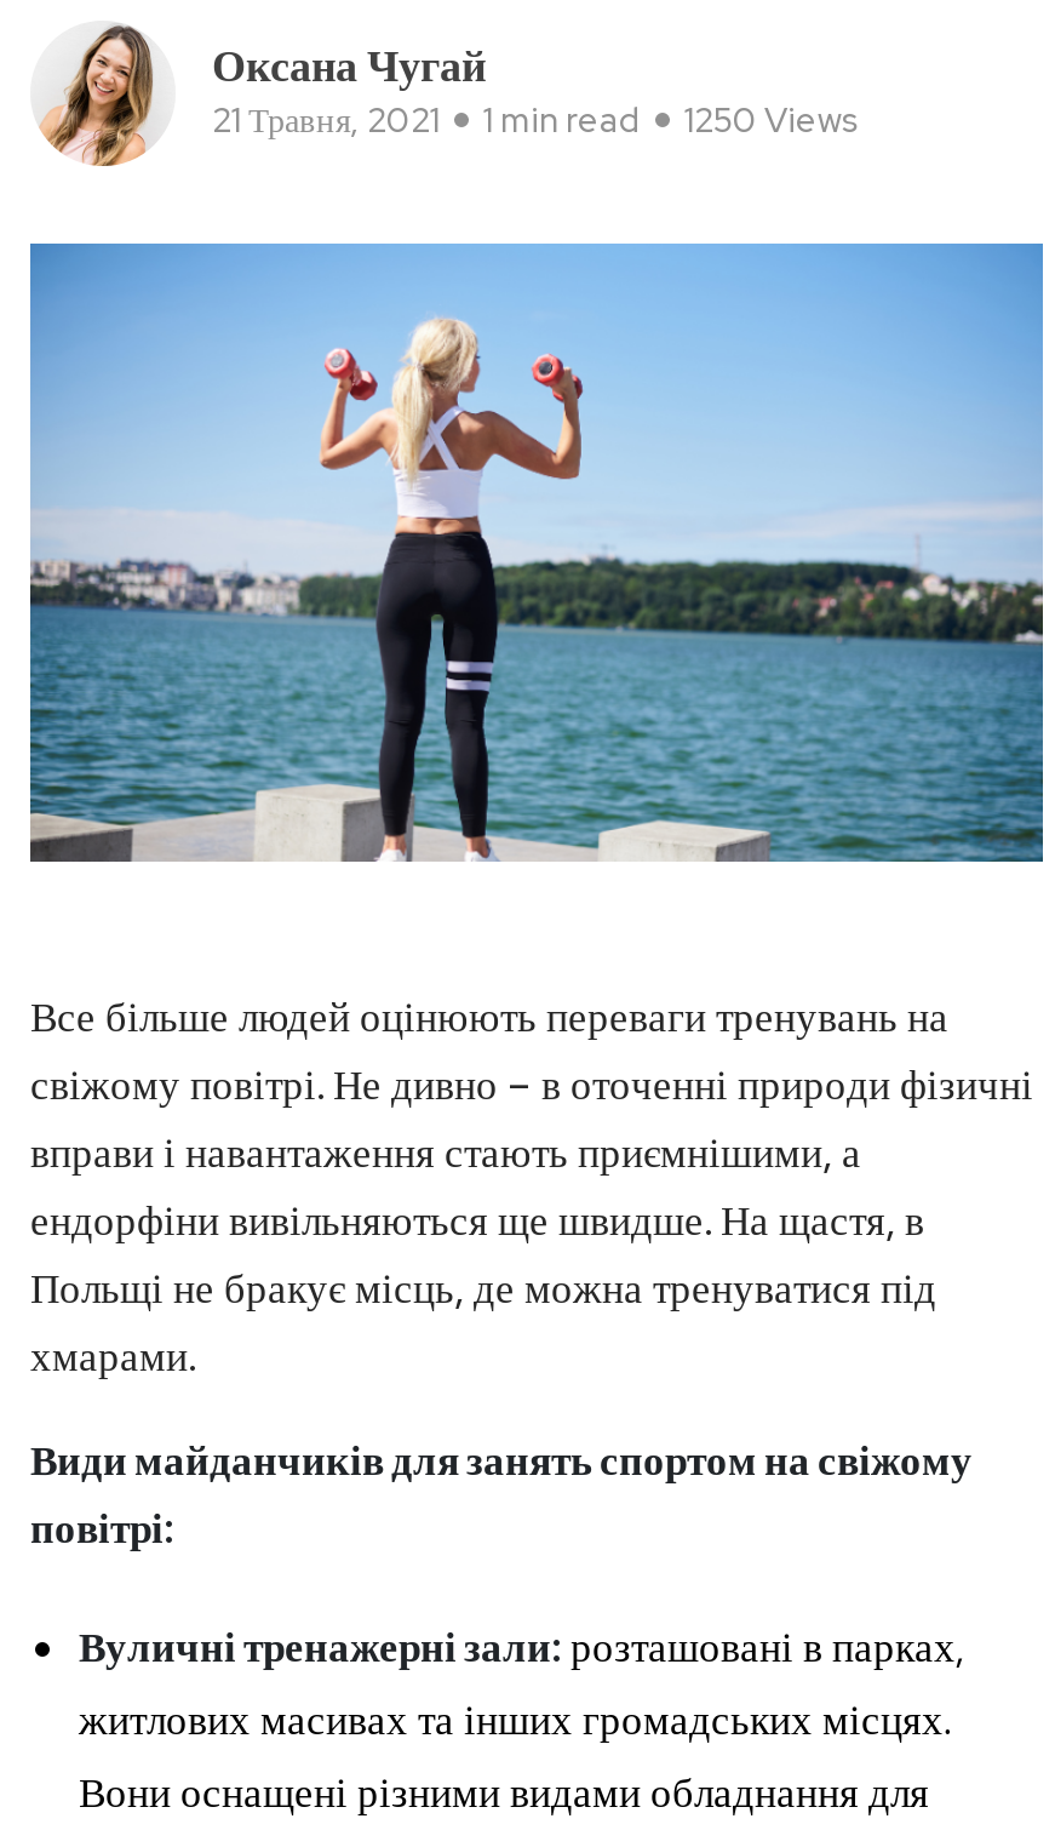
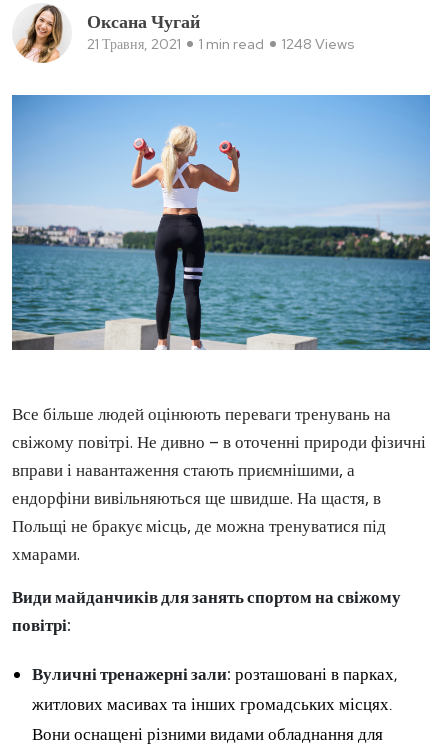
- 21 Травня, 2021 1 min read 1250 Views
+ 21 Травня, 2021 1 min read 1248 Views
